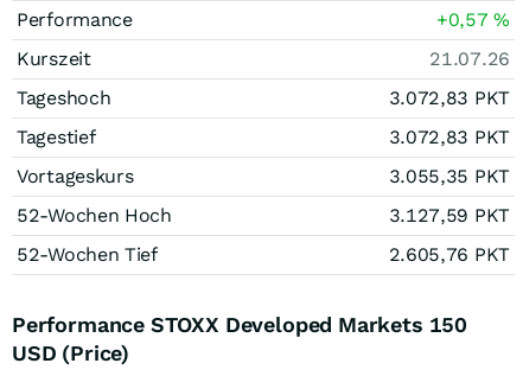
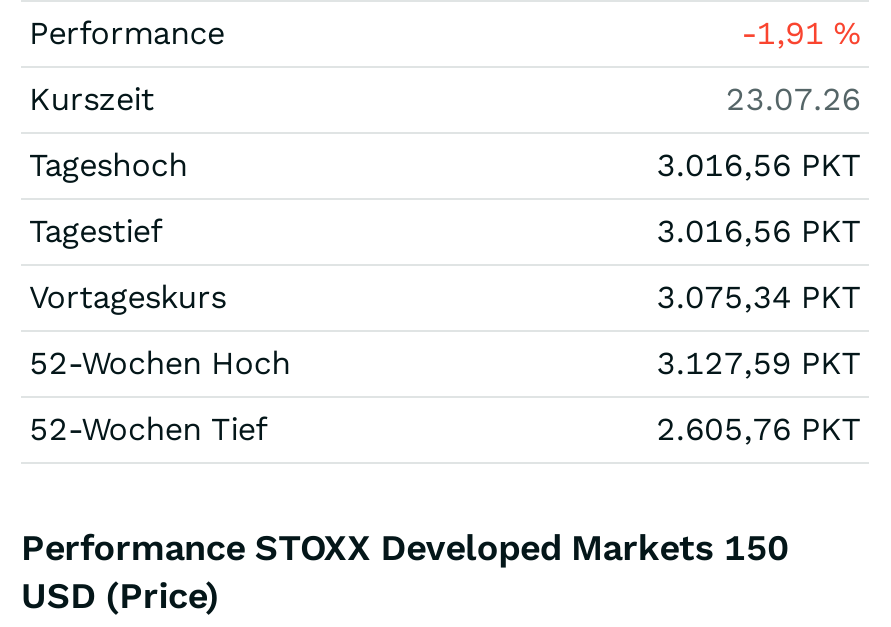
- +0,57%
+ -1,91%

- 21.07.26
+ 23.07.26

- 3.072,83 PKT
+ 3.016,56 PKT

- 3.072,83 PKT
+ 3.016,56 PKT

- 3.055,35 PKT
+ 3.075,34 PKT
